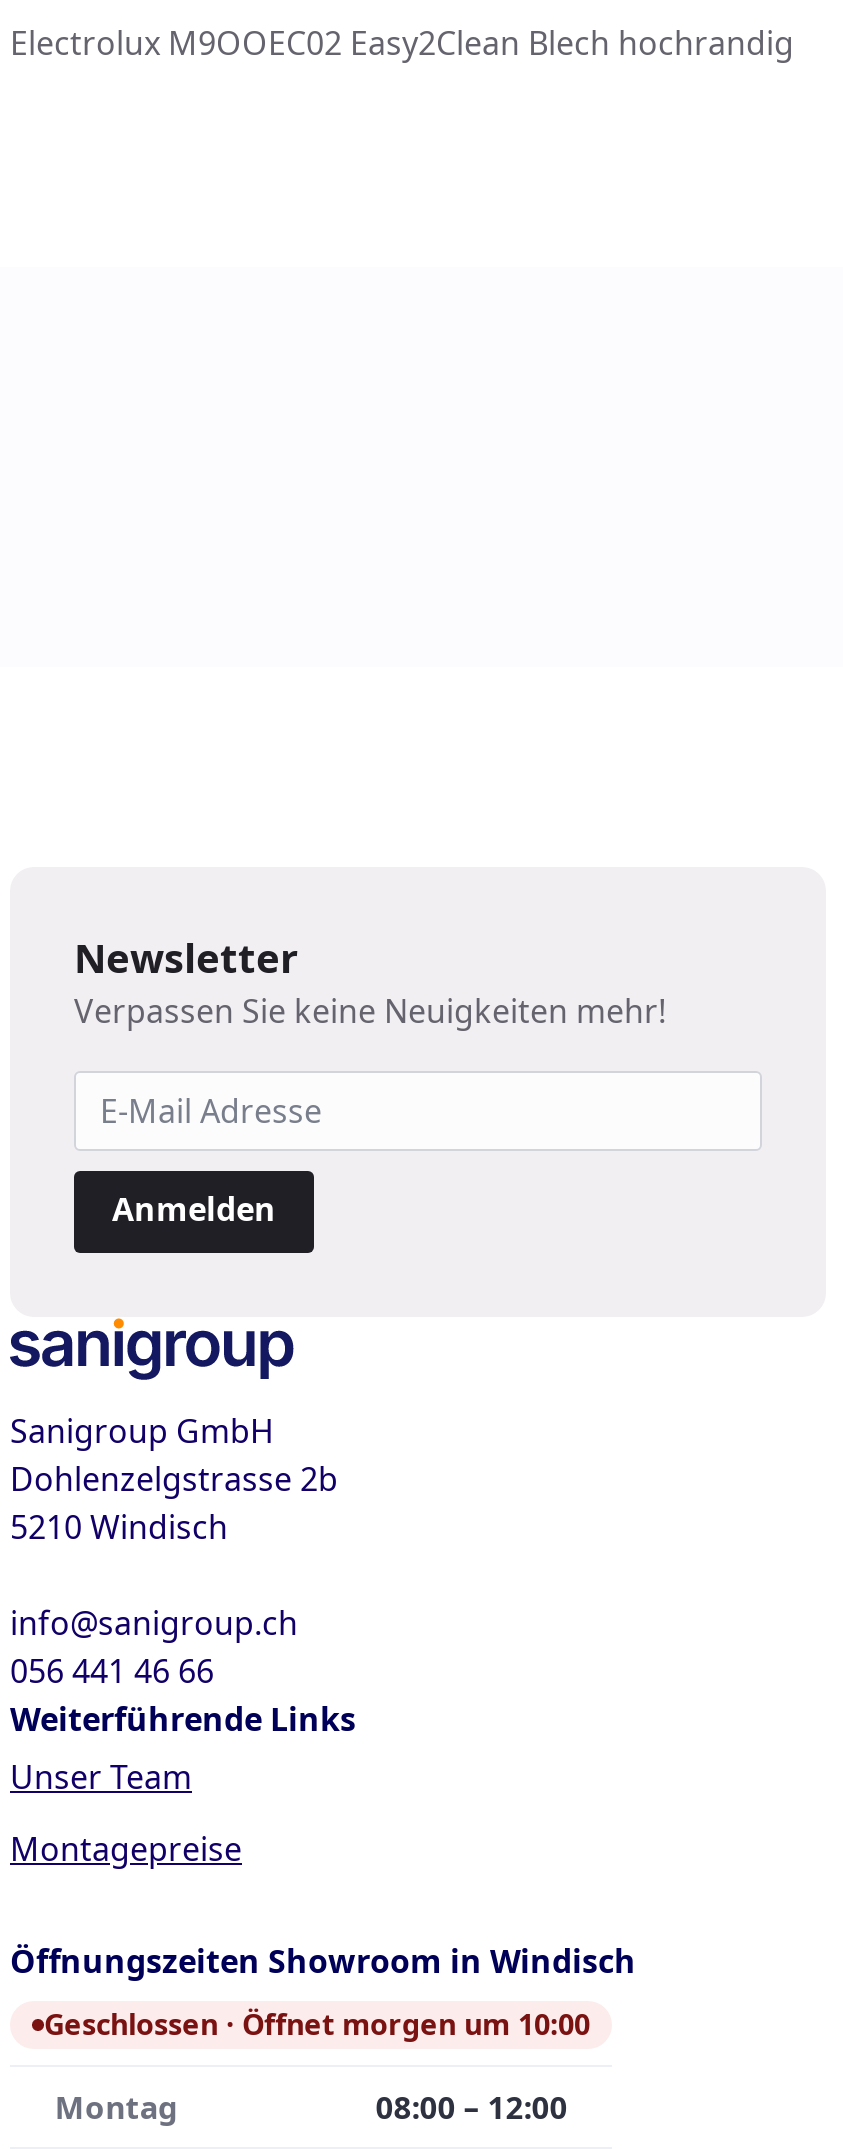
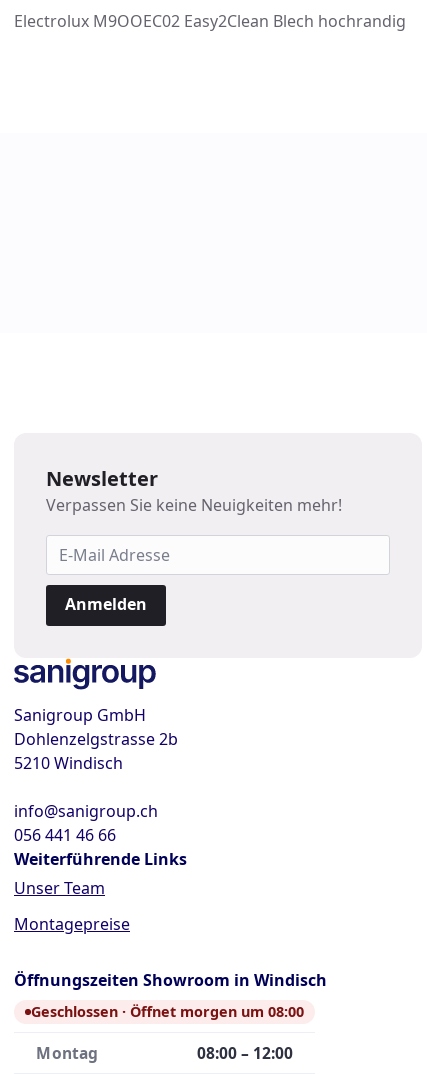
- Geschlossen · Öffnet morgen um 10:00
+ Geschlossen · Öffnet morgen um 08:00
